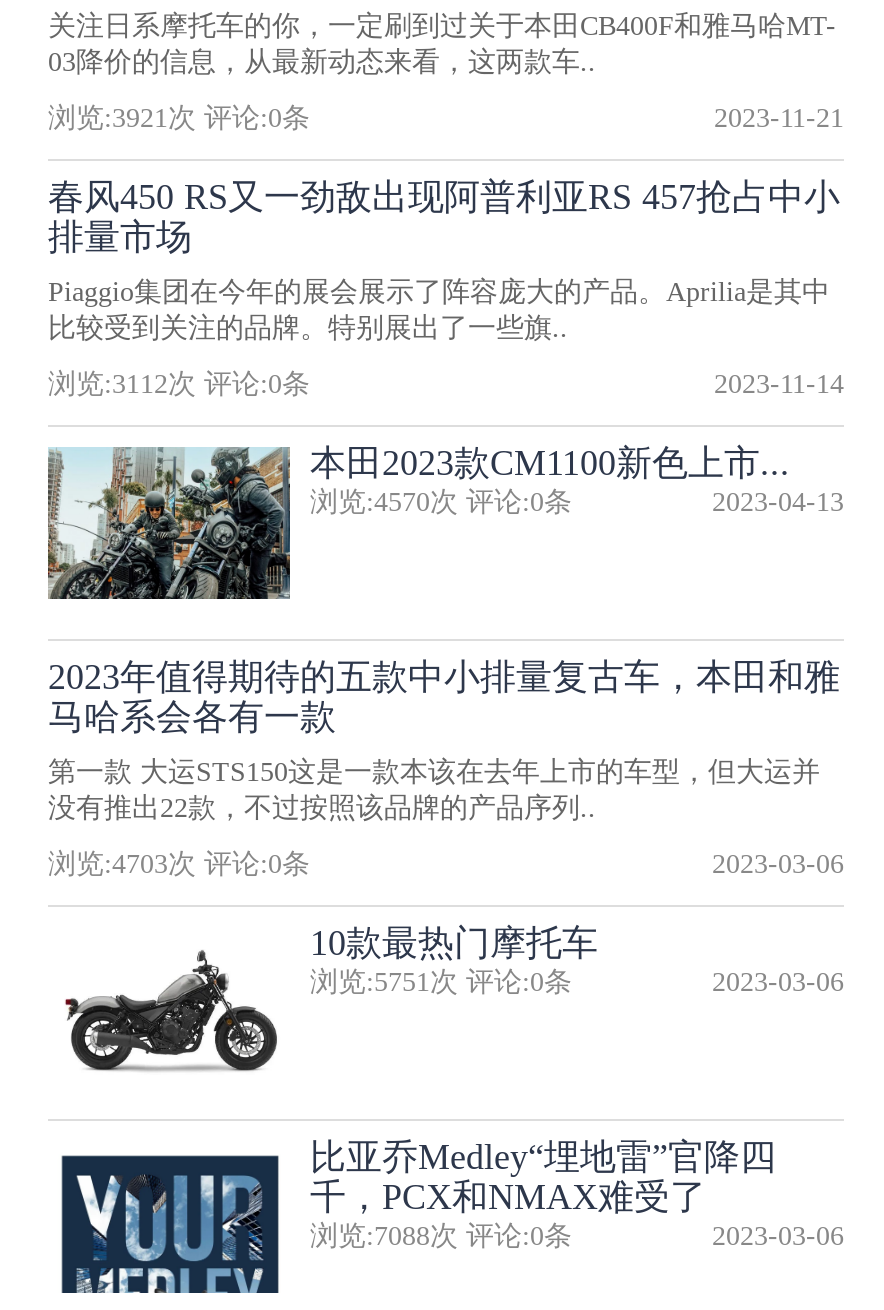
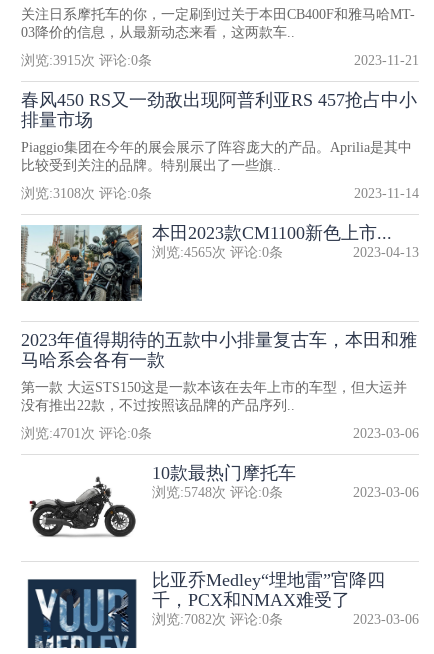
- 浏览:3921次 评论:0条
+ 浏览:3915次 评论:0条

- 浏览:3112次 评论:0条
+ 浏览:3108次 评论:0条

- 浏览:4570次 评论:0条
+ 浏览:4565次 评论:0条

- 浏览:4703次 评论:0条
+ 浏览:4701次 评论:0条

- 浏览:5751次 评论:0条
+ 浏览:5748次 评论:0条

- 浏览:7088次 评论:0条
+ 浏览:7082次 评论:0条
